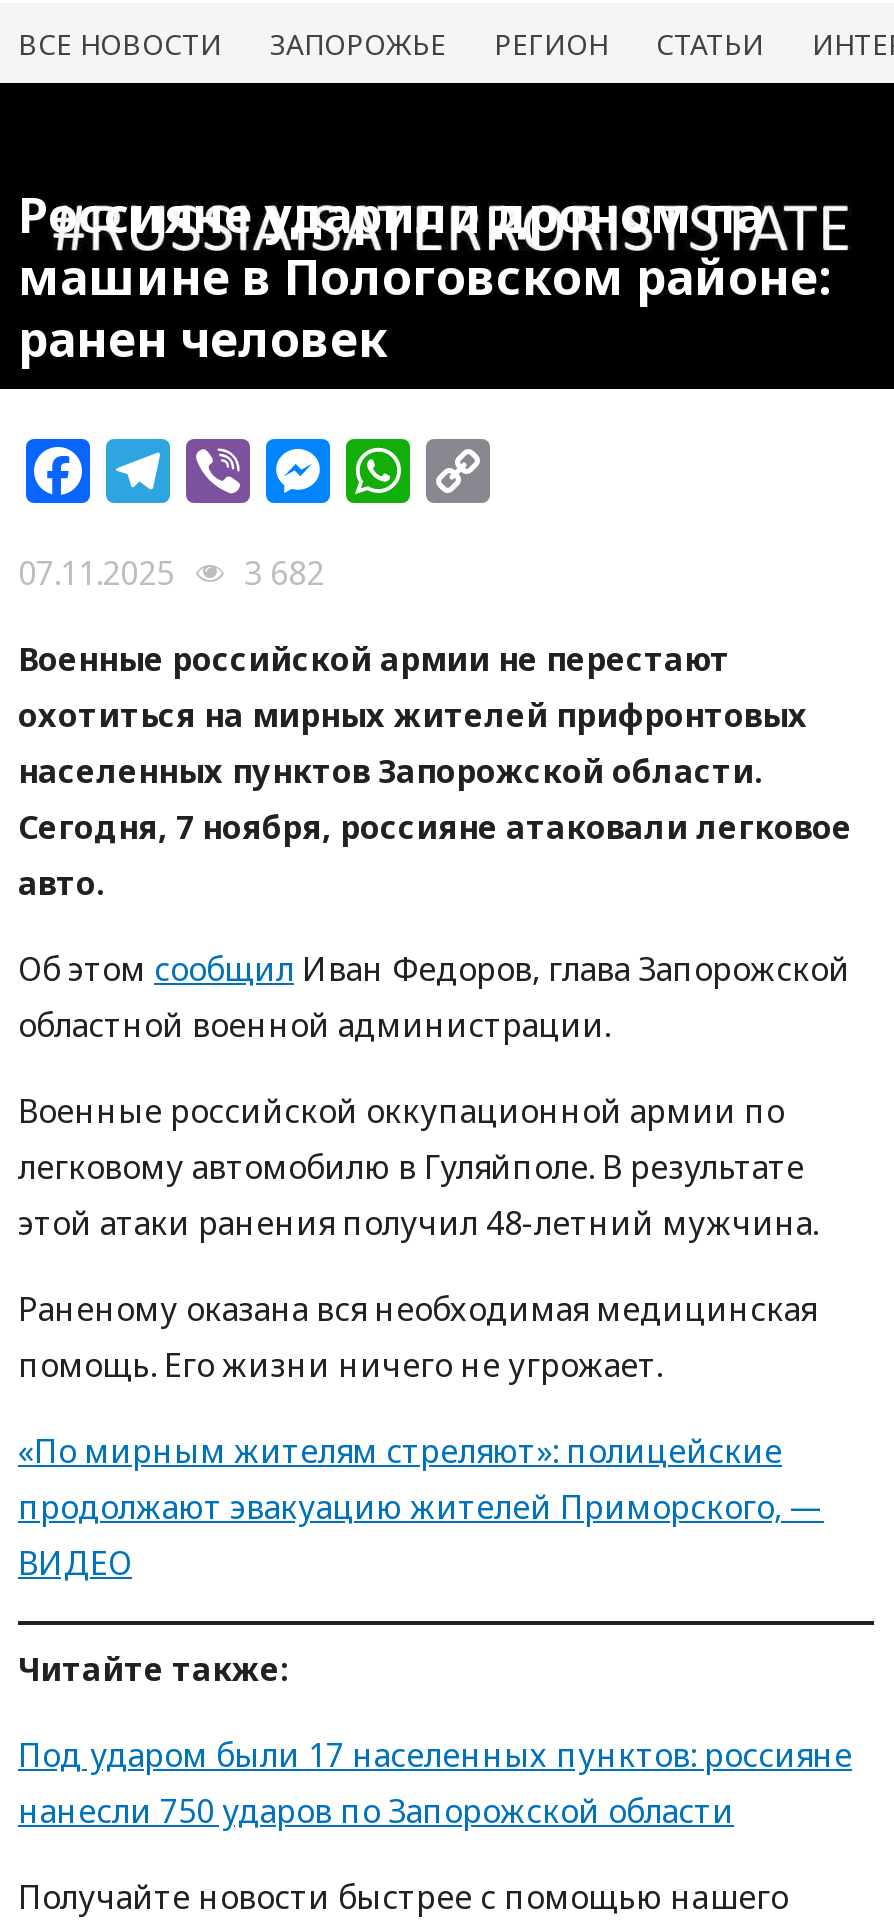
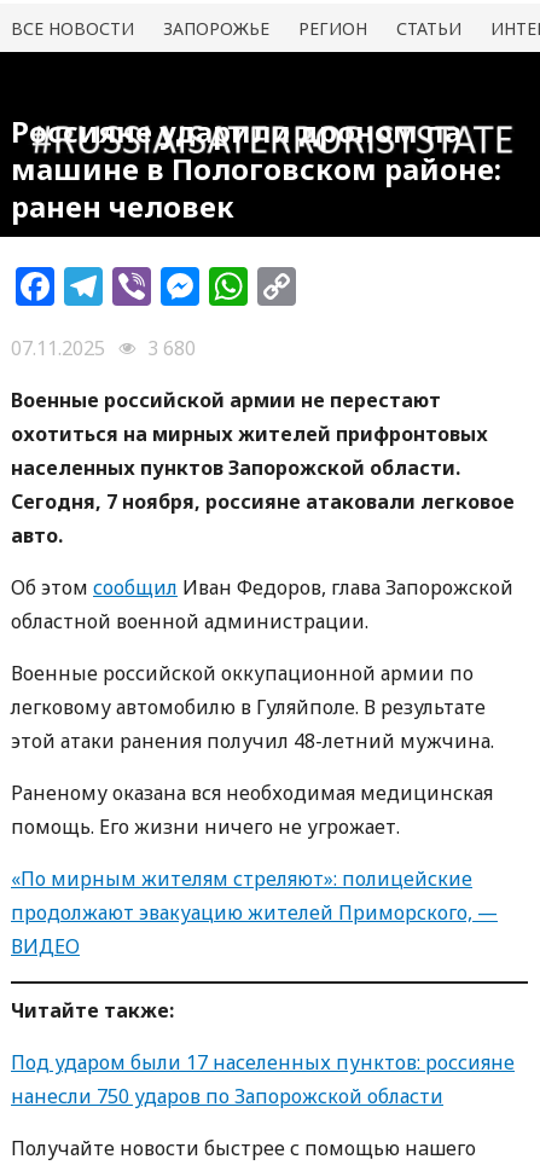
- 07.11.2025 3 682
+ 07.11.2025 3 680
